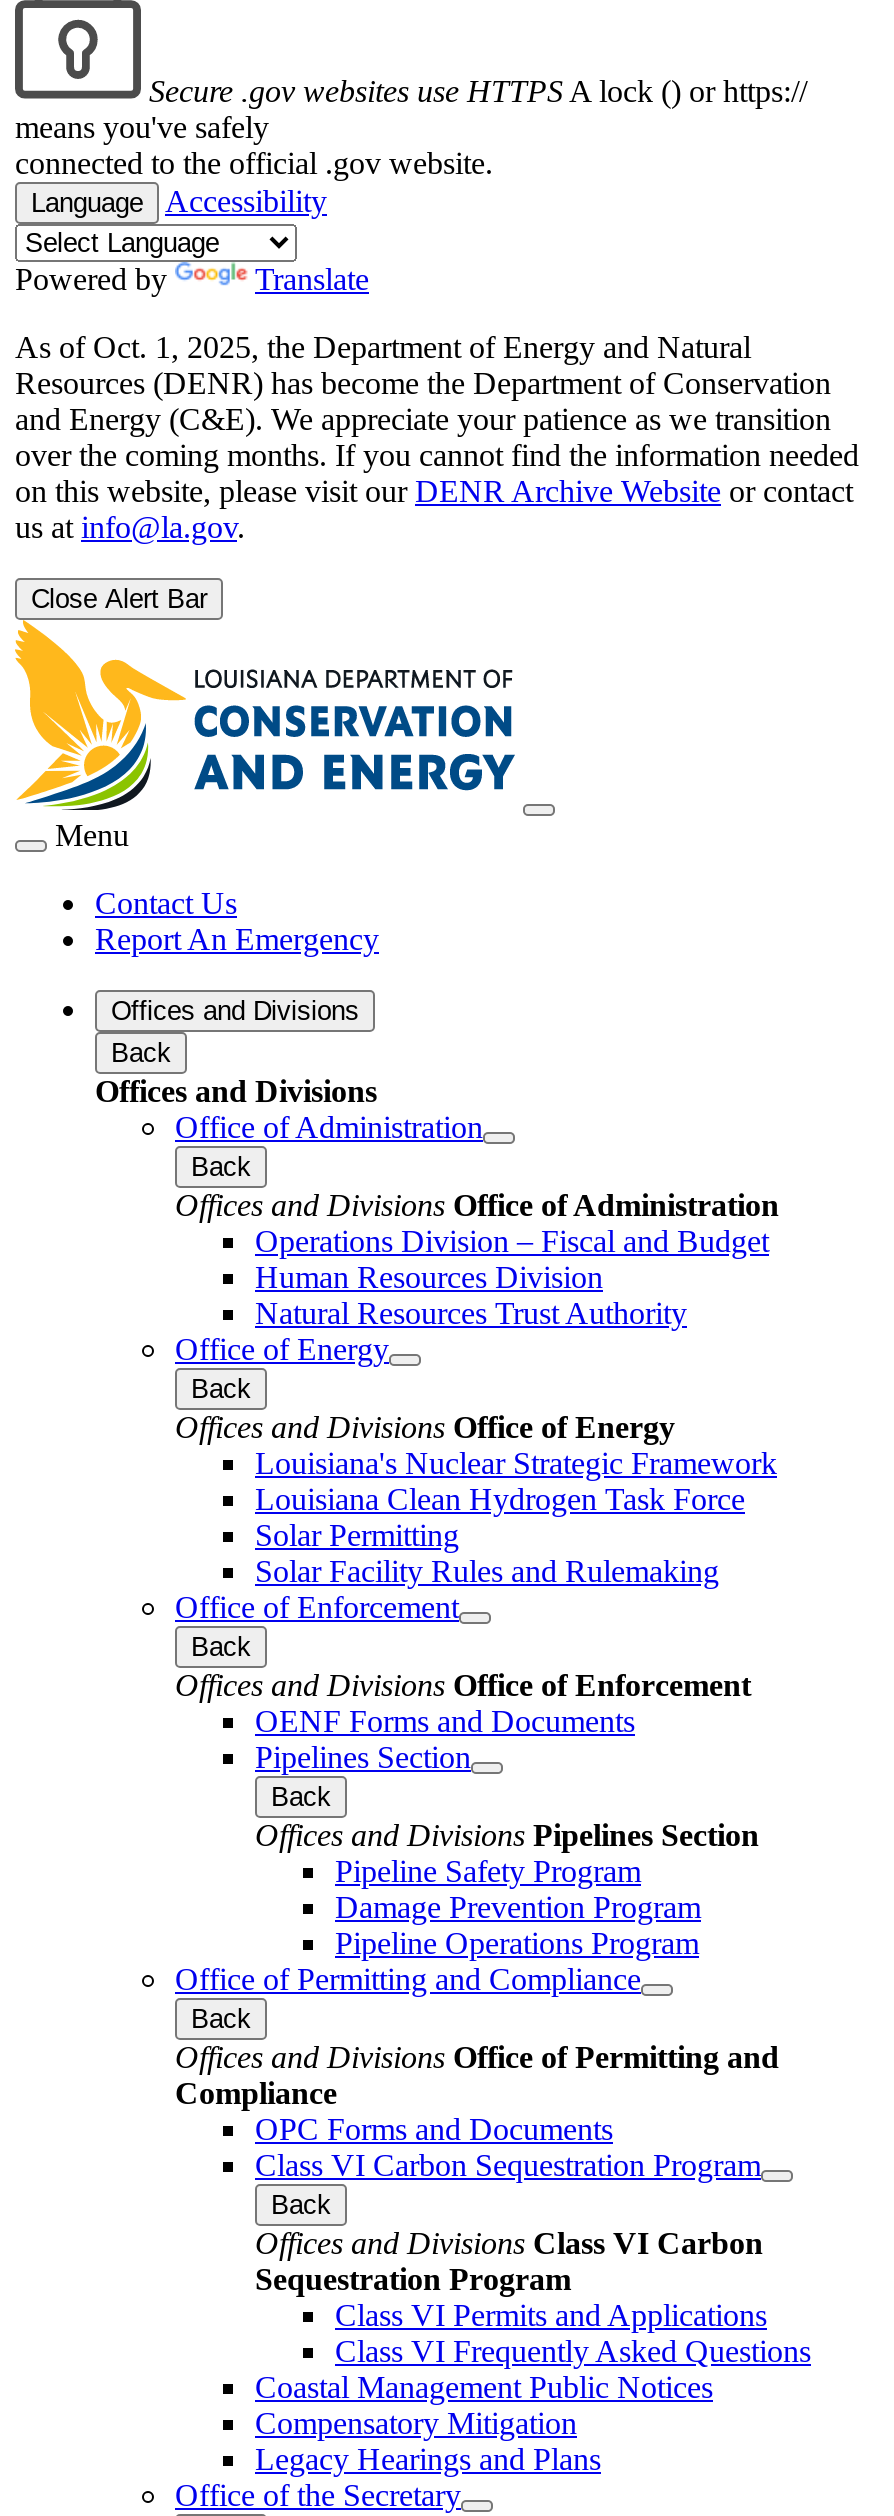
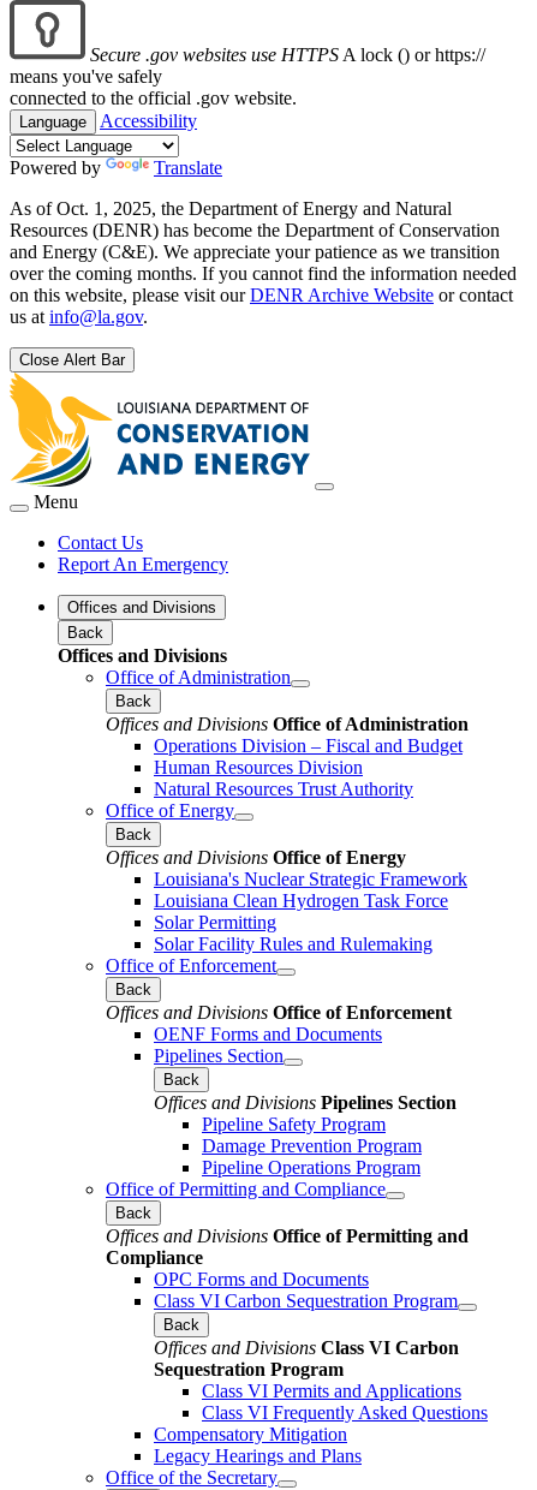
- Coastal Management Public Notices
